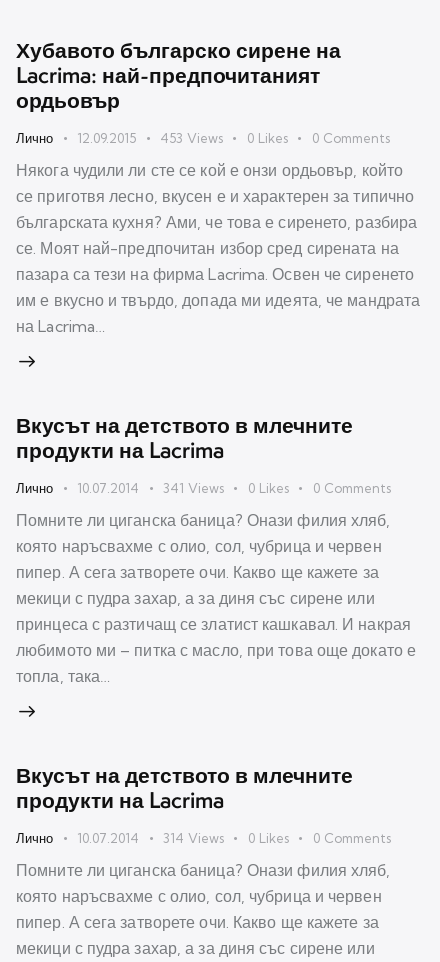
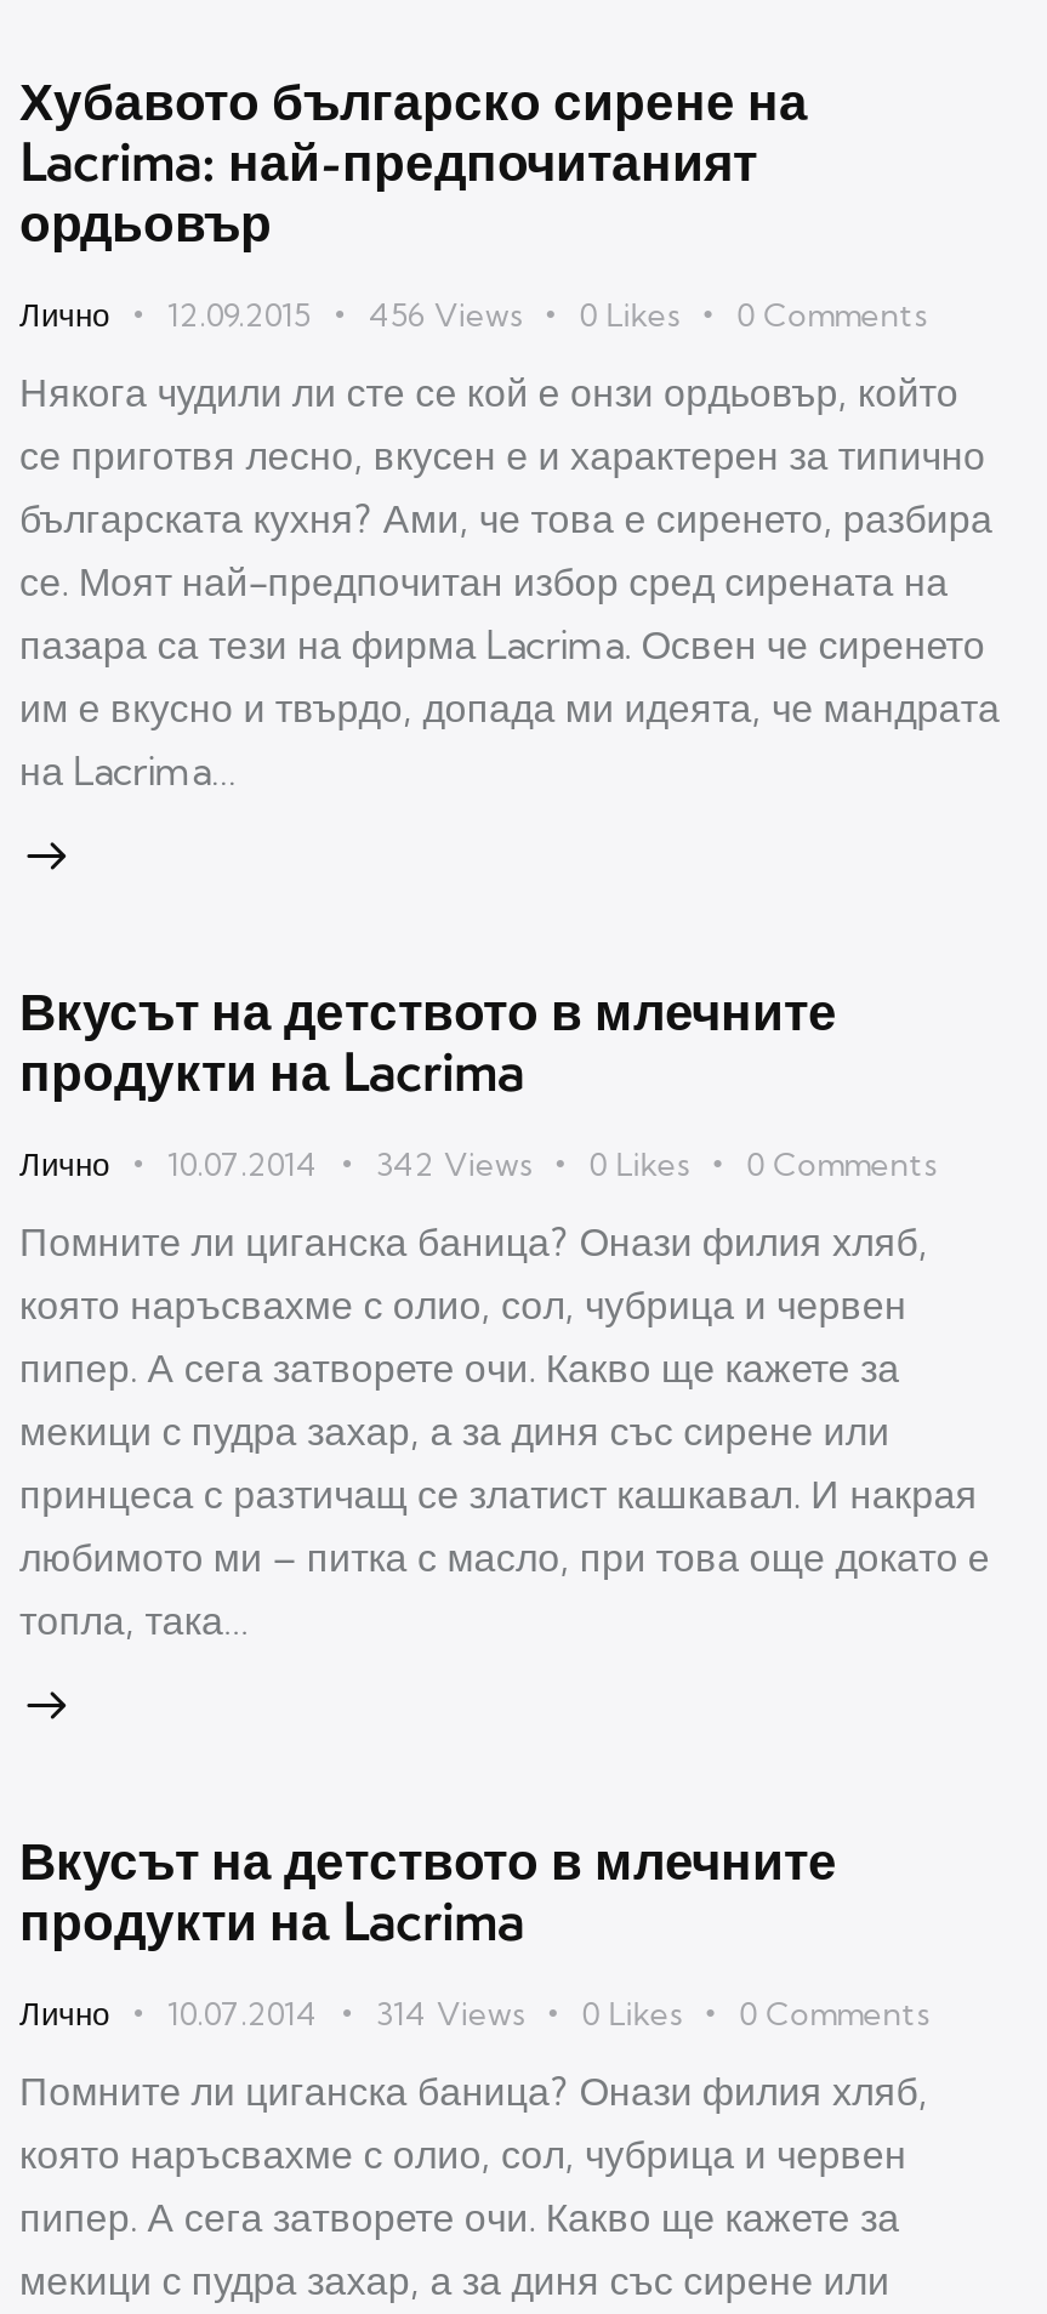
- Лично 12.09.2015 453 Views 0 Likes 0 Comments
+ Лично 12.09.2015 456 Views 0 Likes 0 Comments

- Лично 10.07.2014 341 Views 0 Likes 0 Comments
+ Лично 10.07.2014 342 Views 0 Likes 0 Comments
